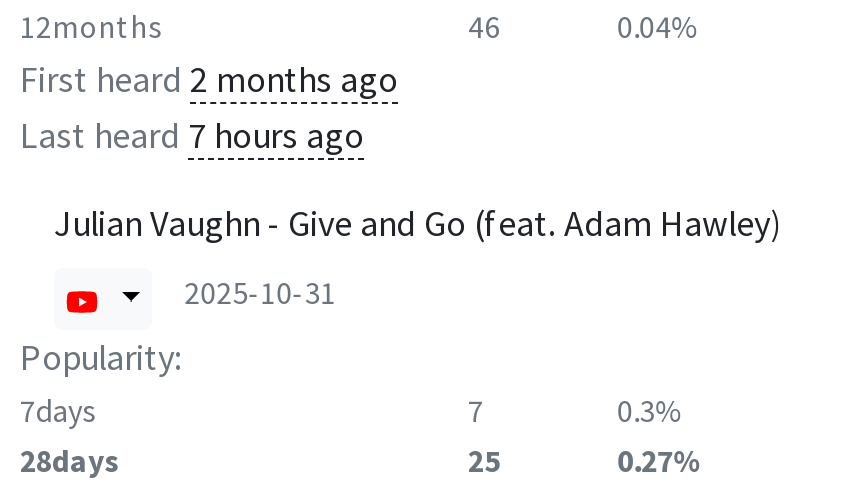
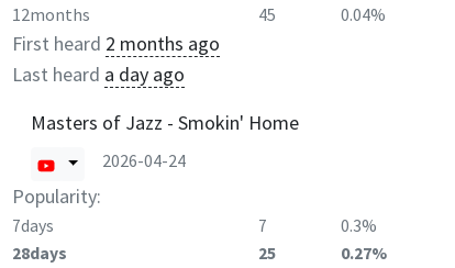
- 46
+ 45

- Last heard 7 hours ago
+ Last heard a day ago

- Julian Vaughn - Give and Go (feat. Adam Hawley)
+ Masters of Jazz - Smokin' Home

- 2025-10-31
+ 2026-04-24
